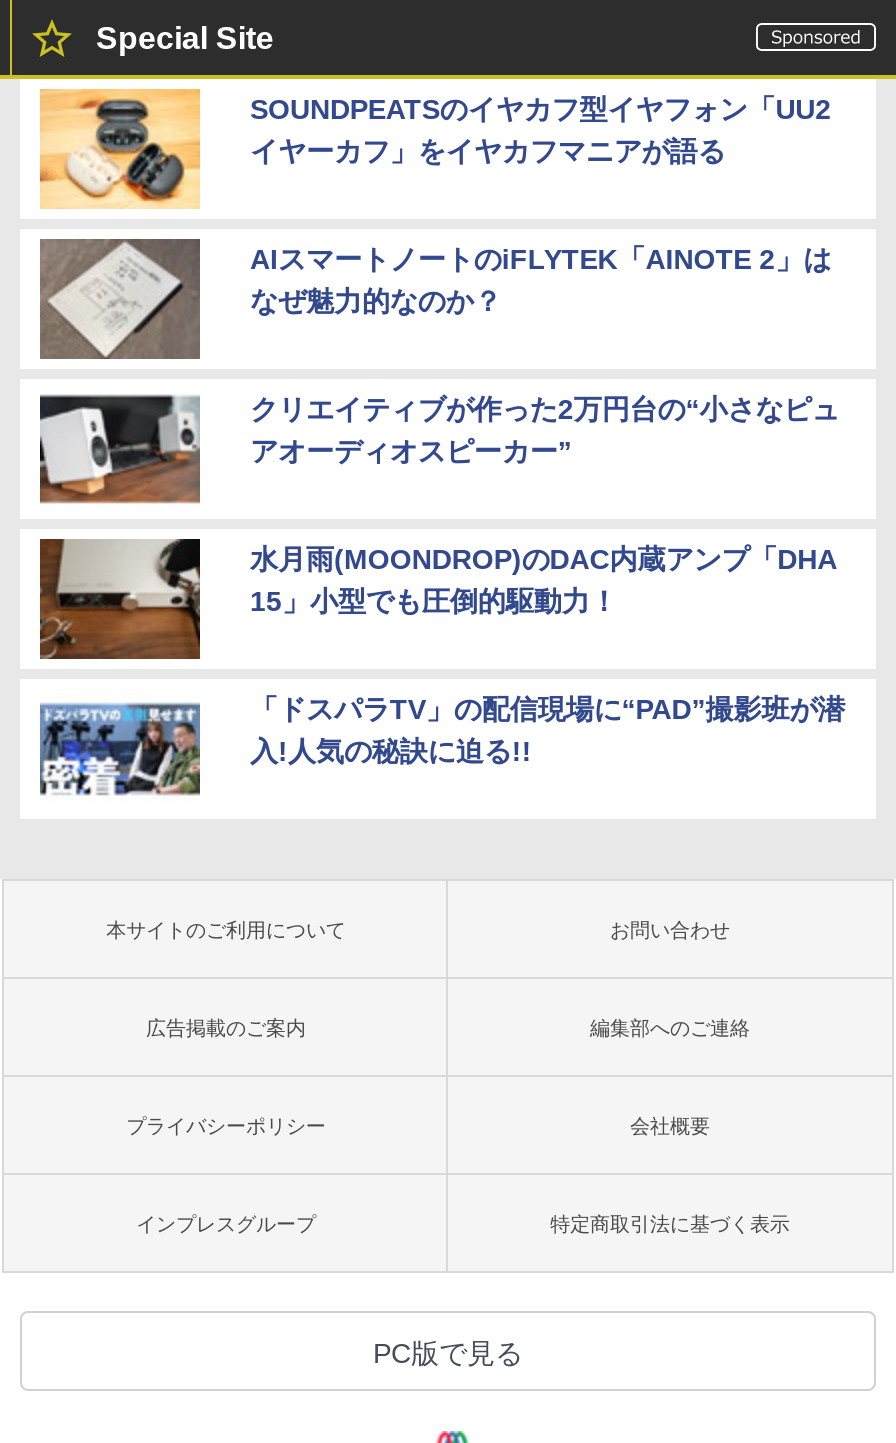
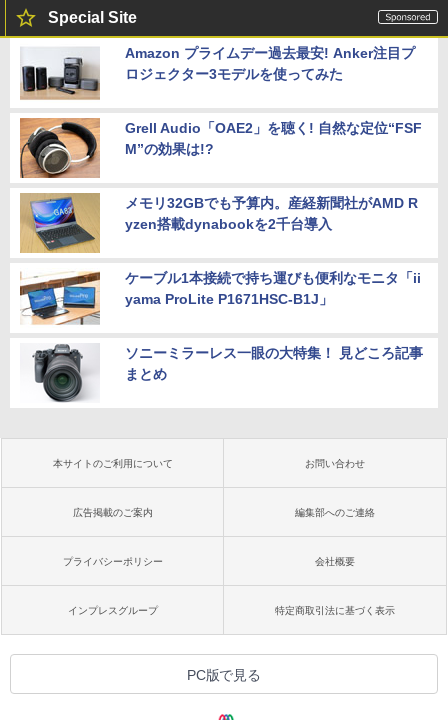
- [image]
- SOUNDPEATSのイヤカフ型イヤフォン「UU2
- イヤーカフ」をイヤカフマニアが語る
+ [image]
+ Amazon プライムデー過去最安! Anker注目プ
+ ロジェクター3モデルを使ってみた

- [image]
- AIスマートノートのiFLYTEK「AINOTE 2」は
- なぜ魅力的なのか？
+ [image]
+ Grell Audio「OAE2」を聴く! 自然な定位“FSF
+ M”の効果は!?

- [image]
- クリエイティブが作った2万円台の“小さなピュ
- アオーディオスピーカー”
+ [image]
+ メモリ32GBでも予算内。産経新聞社がAMD R
+ yzen搭載dynabookを2千台導入

- [image]
- 水月雨(MOONDROP)のDAC内蔵アンプ「DHA
- 15」小型でも圧倒的駆動力！
+ [image]
+ ケーブル1本接続で持ち運びも便利なモニタ「ii
+ yama ProLite P1671HSC-B1J」

- [image]
- 「ドスパラTV」の配信現場に“PAD”撮影班が潜
- 入!人気の秘訣に迫る!!
+ [image]
+ ソニーミラーレス一眼の大特集！ 見どころ記事
+ まとめ
